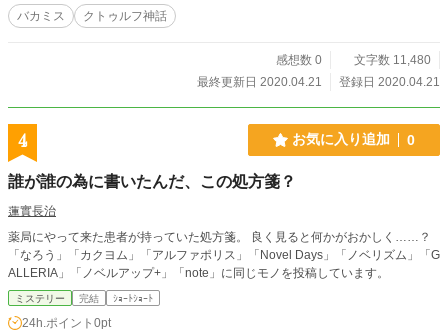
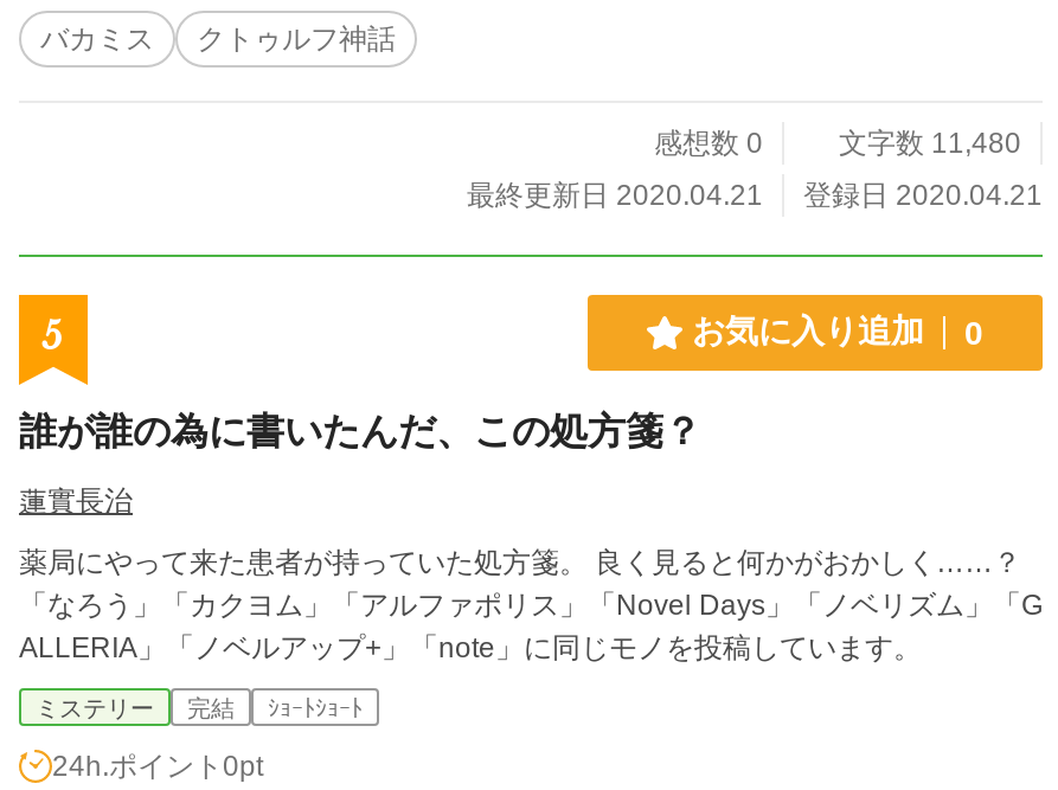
- 4
+ 5
